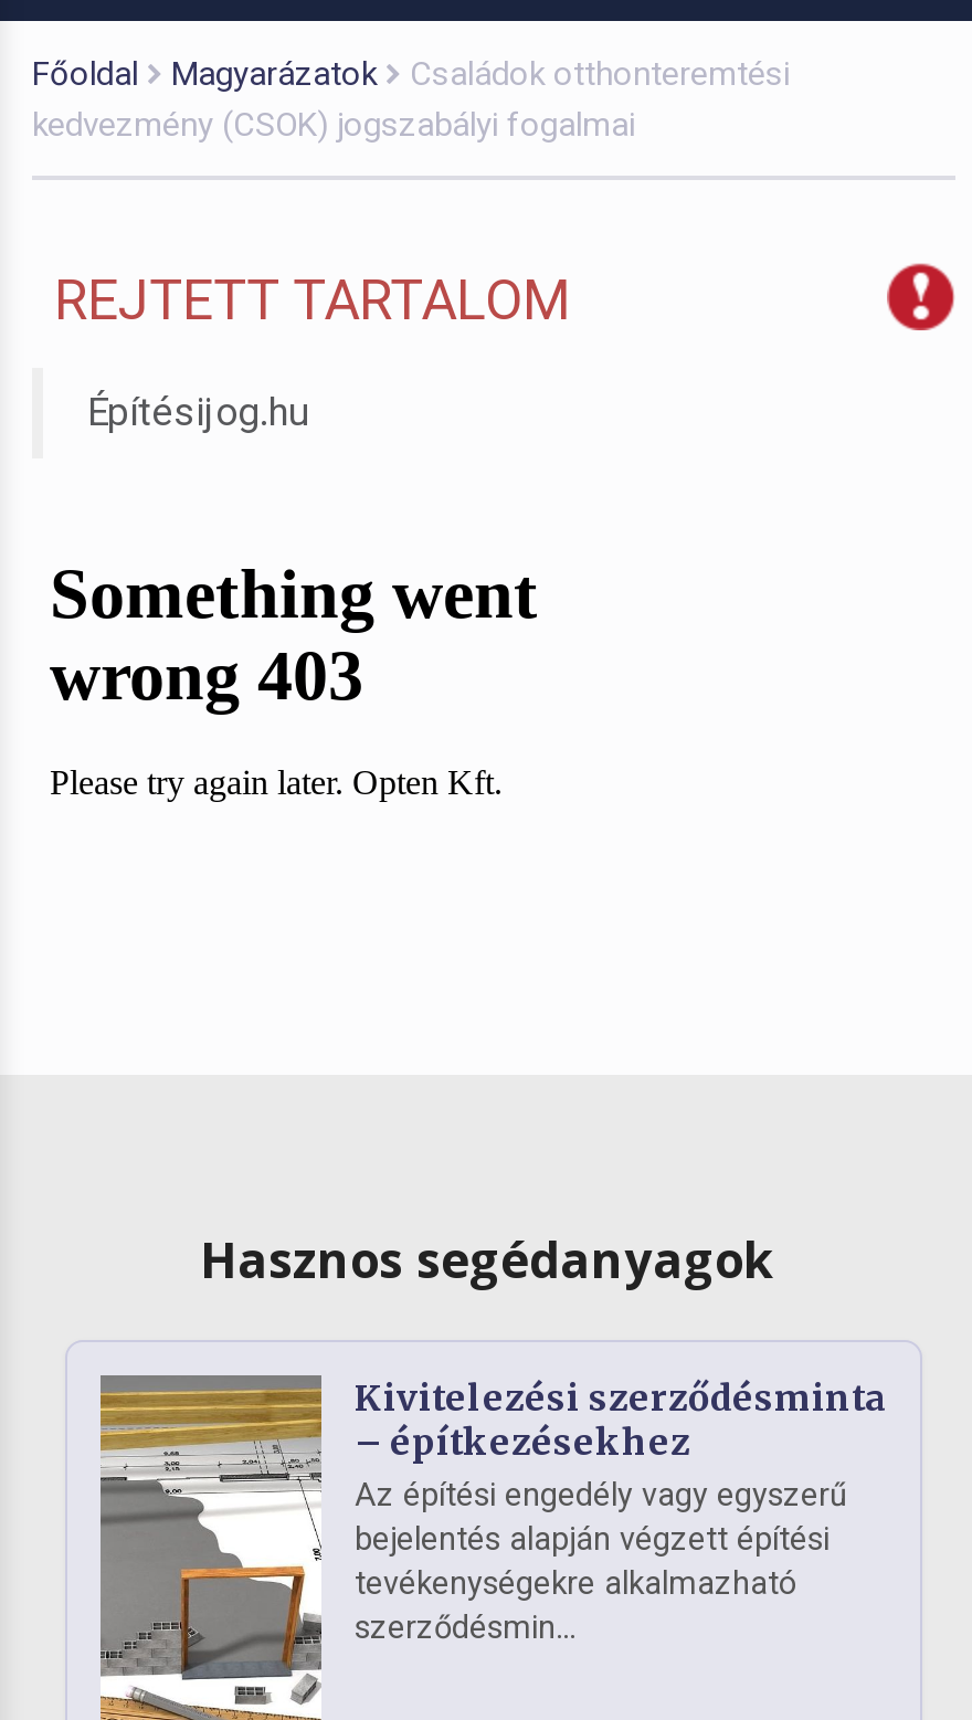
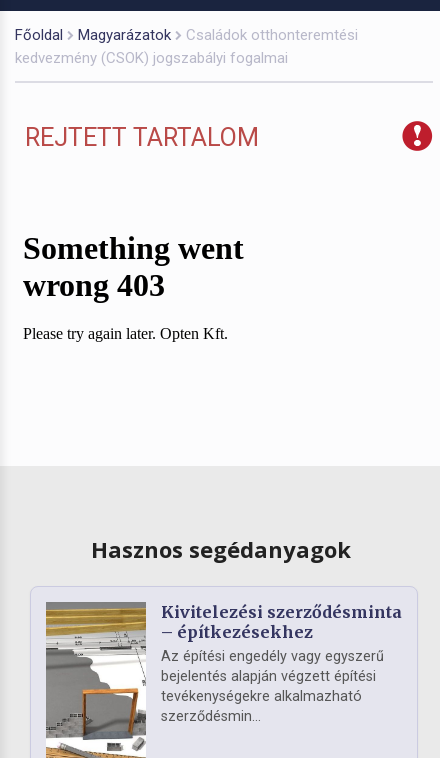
- Építésijog.hu
